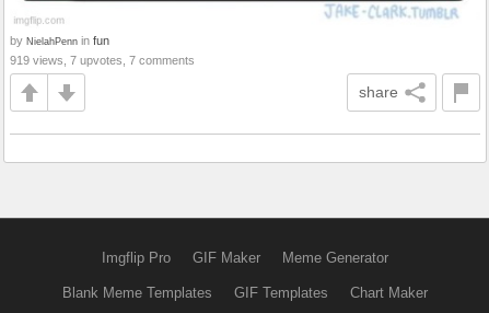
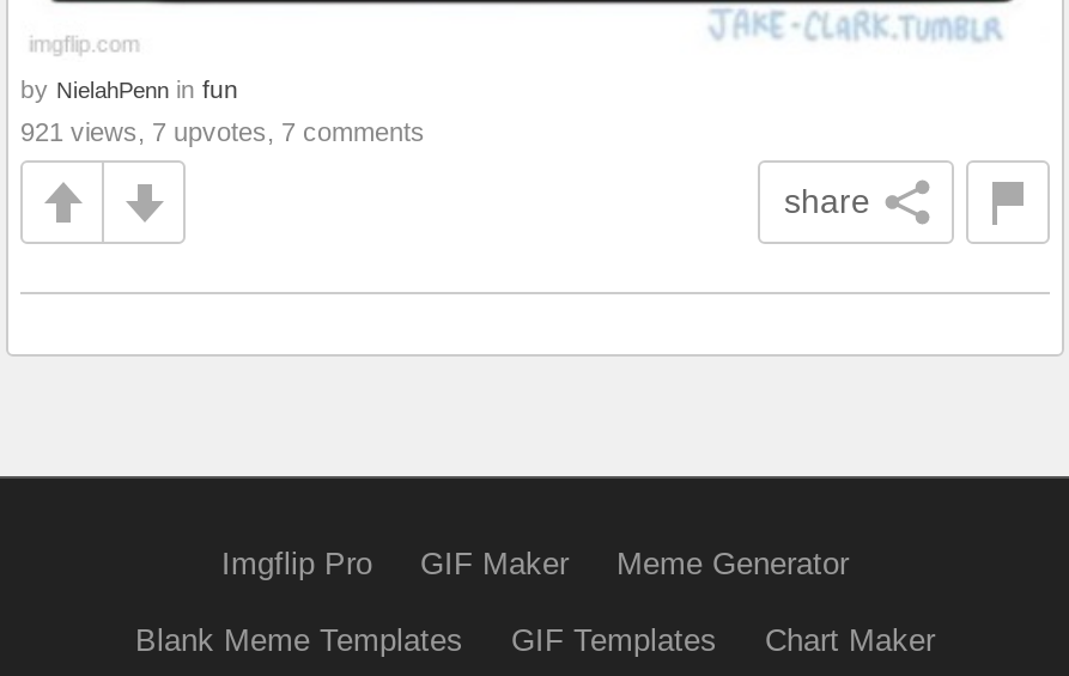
- 919 views, 7 upvotes, 7 comments
+ 921 views, 7 upvotes, 7 comments
